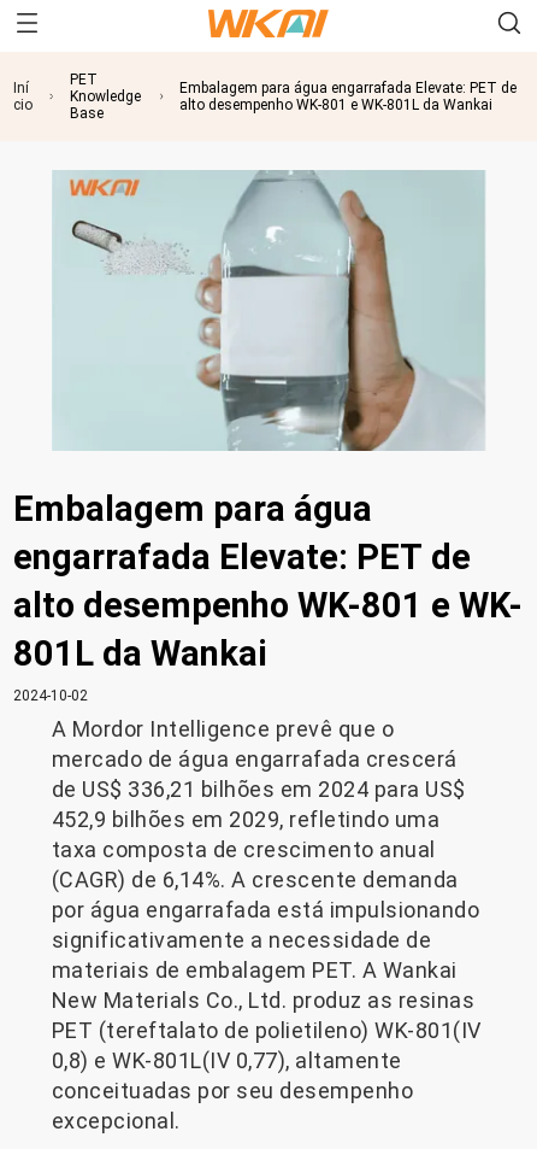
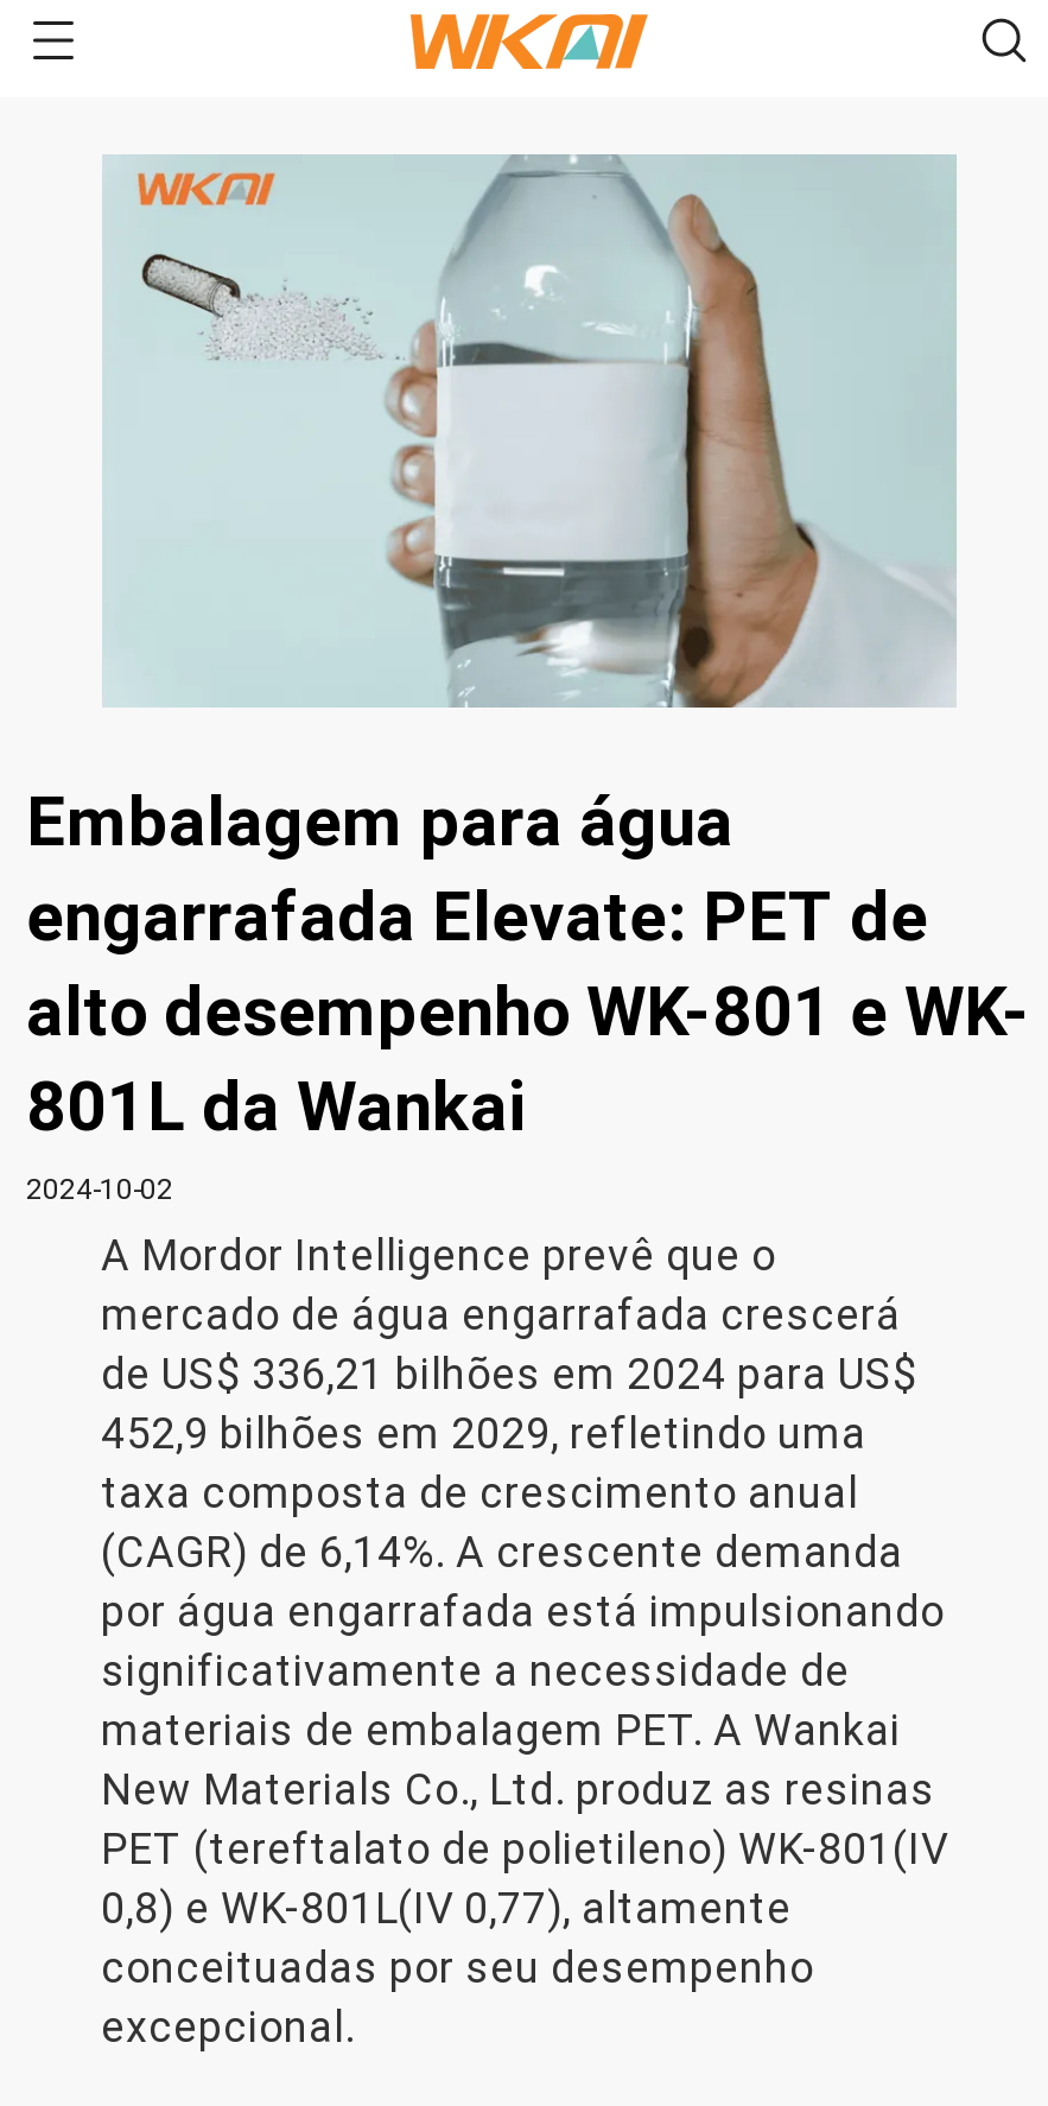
- PET
- Knowledge
- Base

- Iní
- cio

- Embalagem para água engarrafada Elevate: PET de
- alto desempenho WK-801 e WK-801L da Wankai
